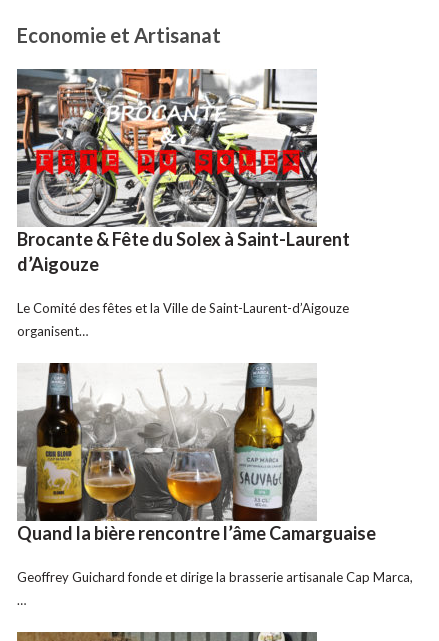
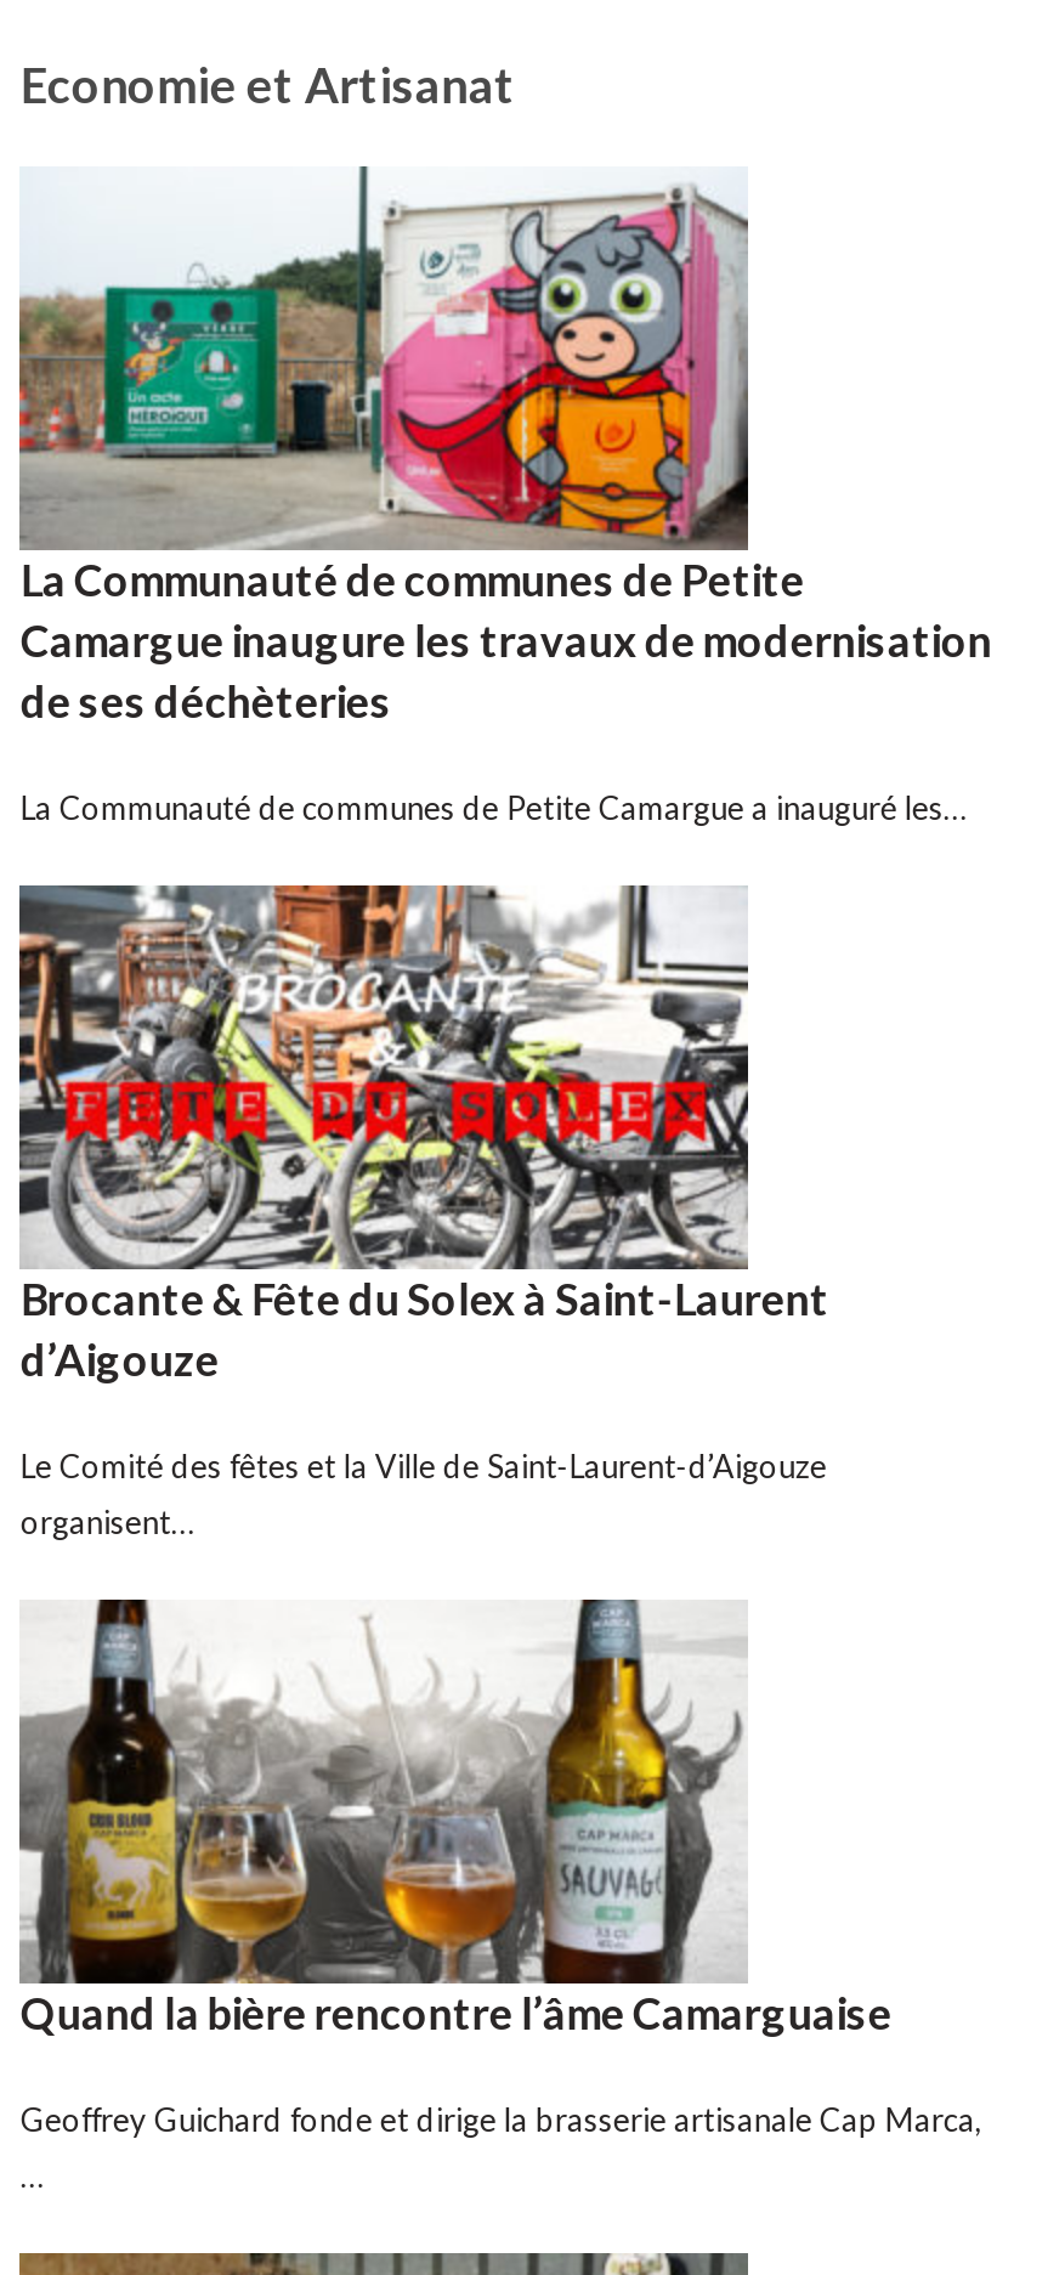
+ [image]
+ La Communauté de communes de Petite
+ Camargue inaugure les travaux de modernisation
+ de ses déchèteries
+ La Communauté de communes de Petite Camargue a inauguré les…
